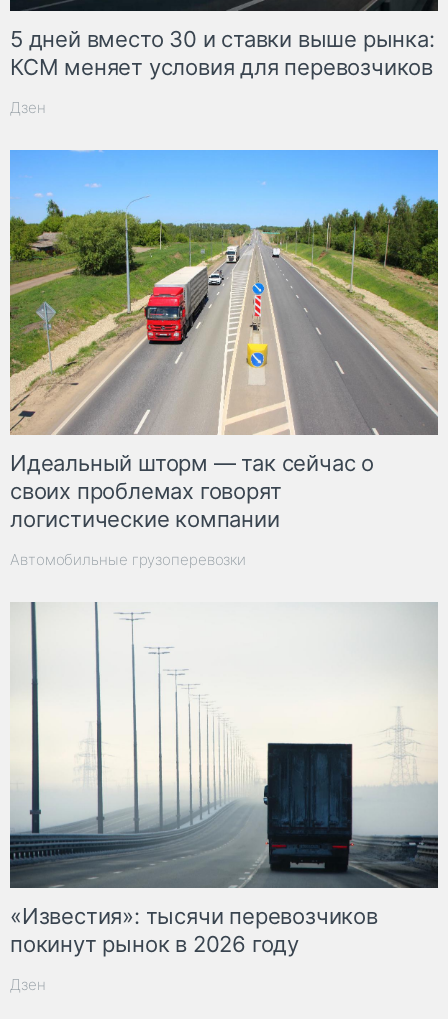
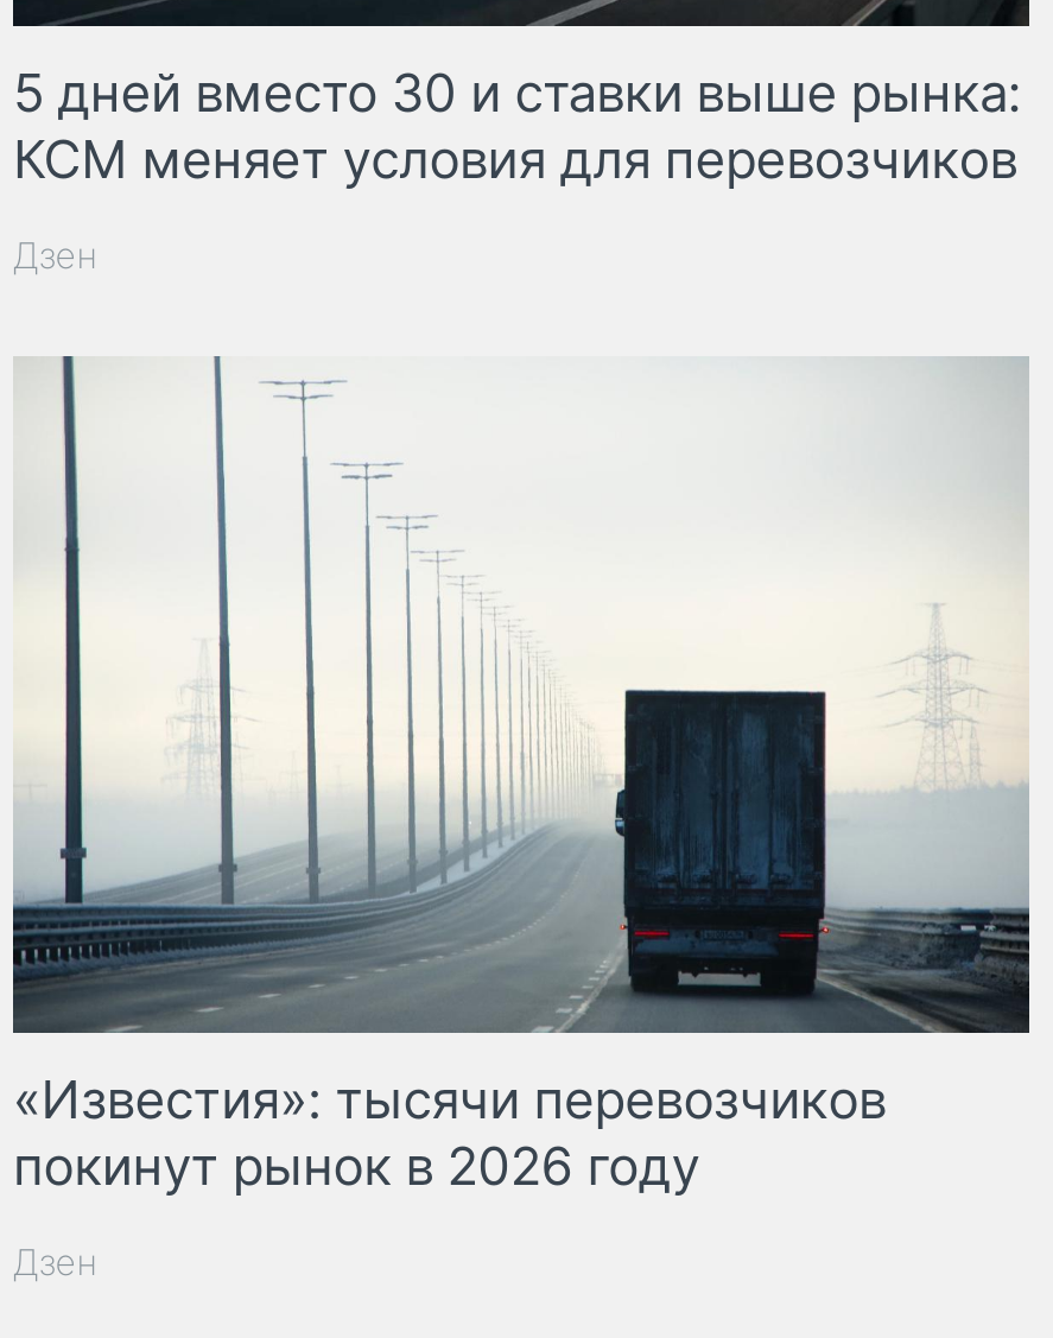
- [image]
- Идеальный шторм — так сейчас о
- своих проблемах говорят
- логистические компании
- Автомобильные грузоперевозки
